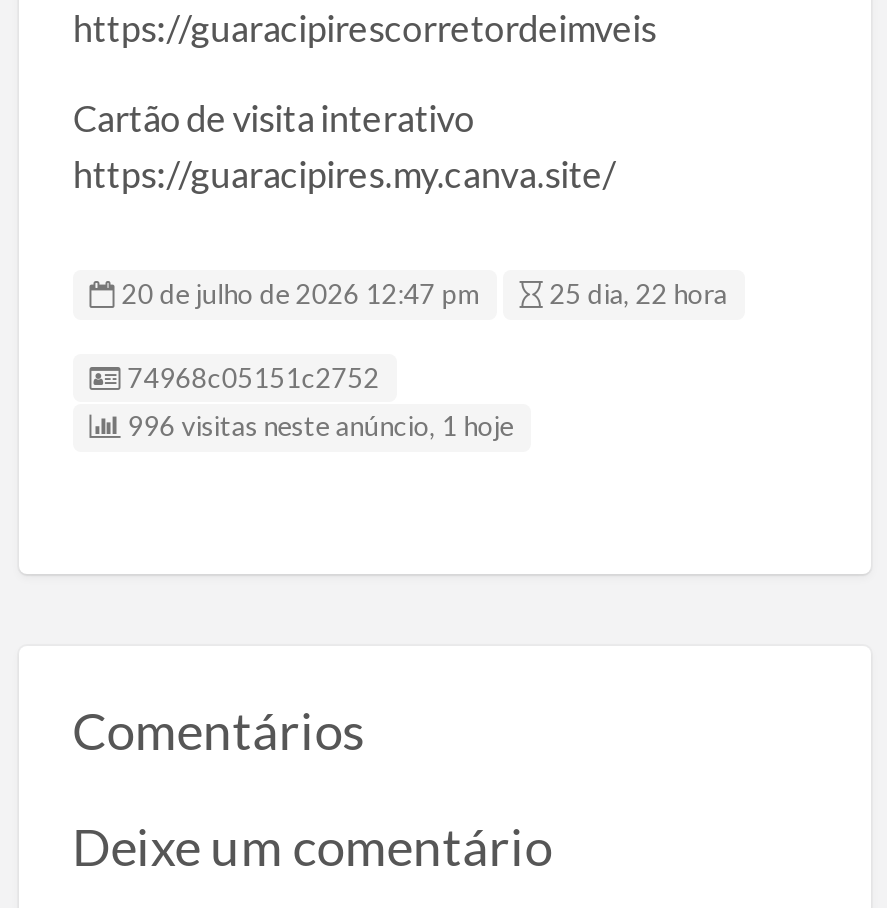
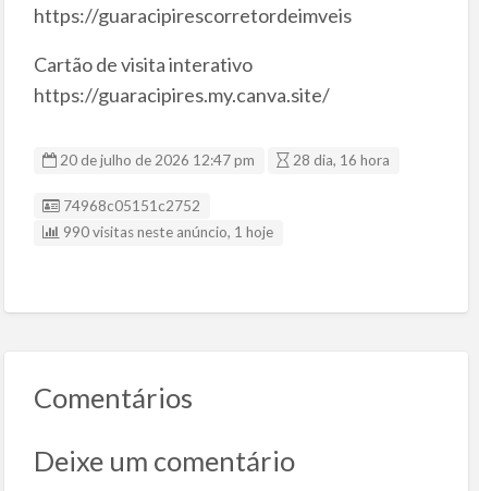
- 20 de julho de 2026 12:47 pm 25 dia, 22 hora
+ 20 de julho de 2026 12:47 pm 28 dia, 16 hora

- 996 visitas neste anúncio, 1 hoje
+ 990 visitas neste anúncio, 1 hoje
